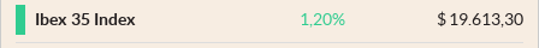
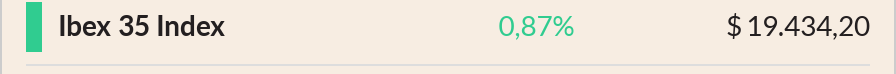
- 1,20%
+ 0,87%

- $ 19.613,30
+ $ 19.434,20
